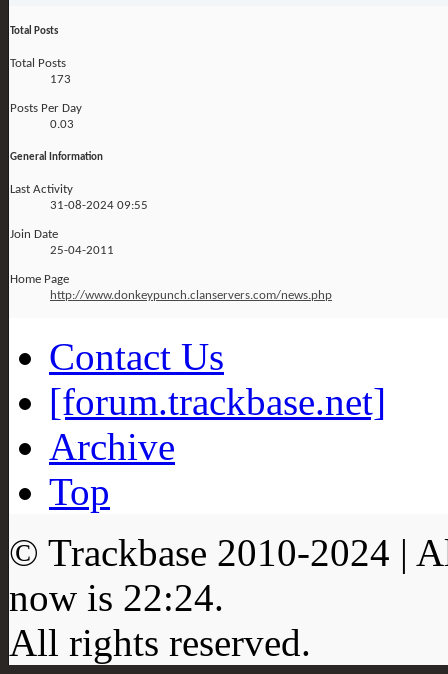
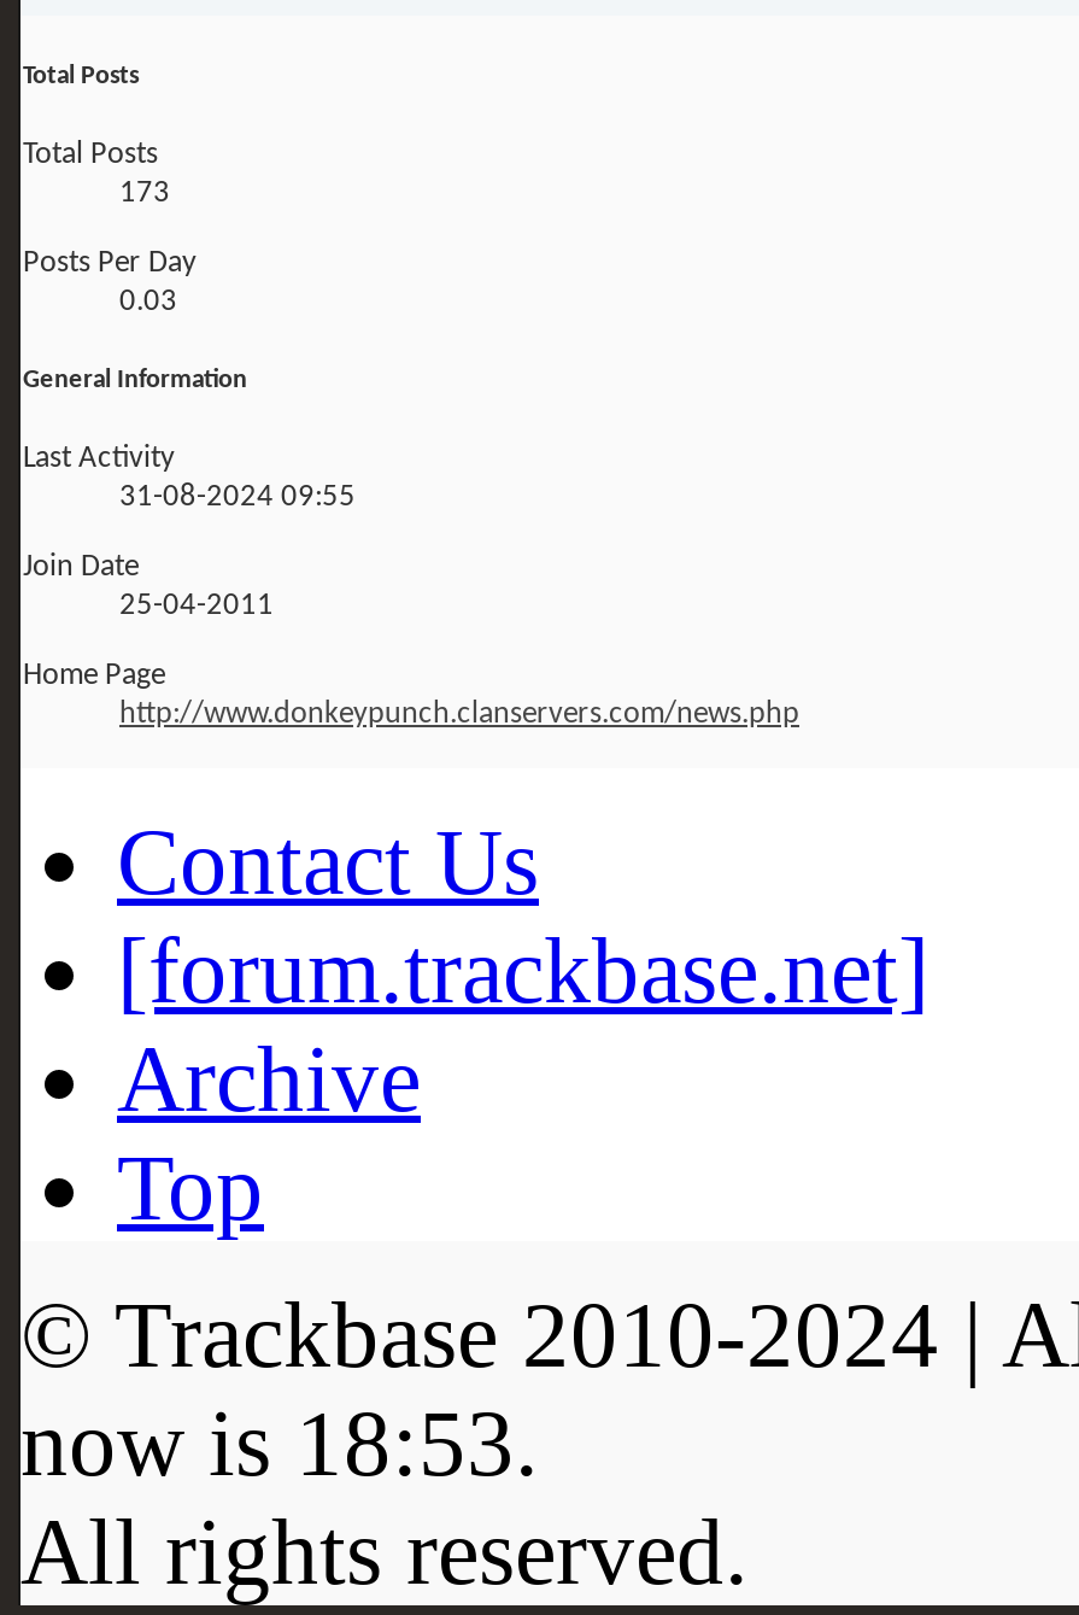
- now is 22:24.
+ now is 18:53.
